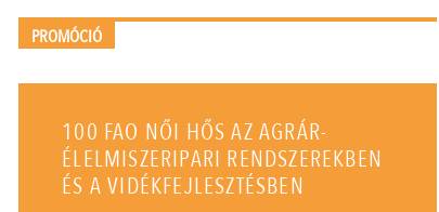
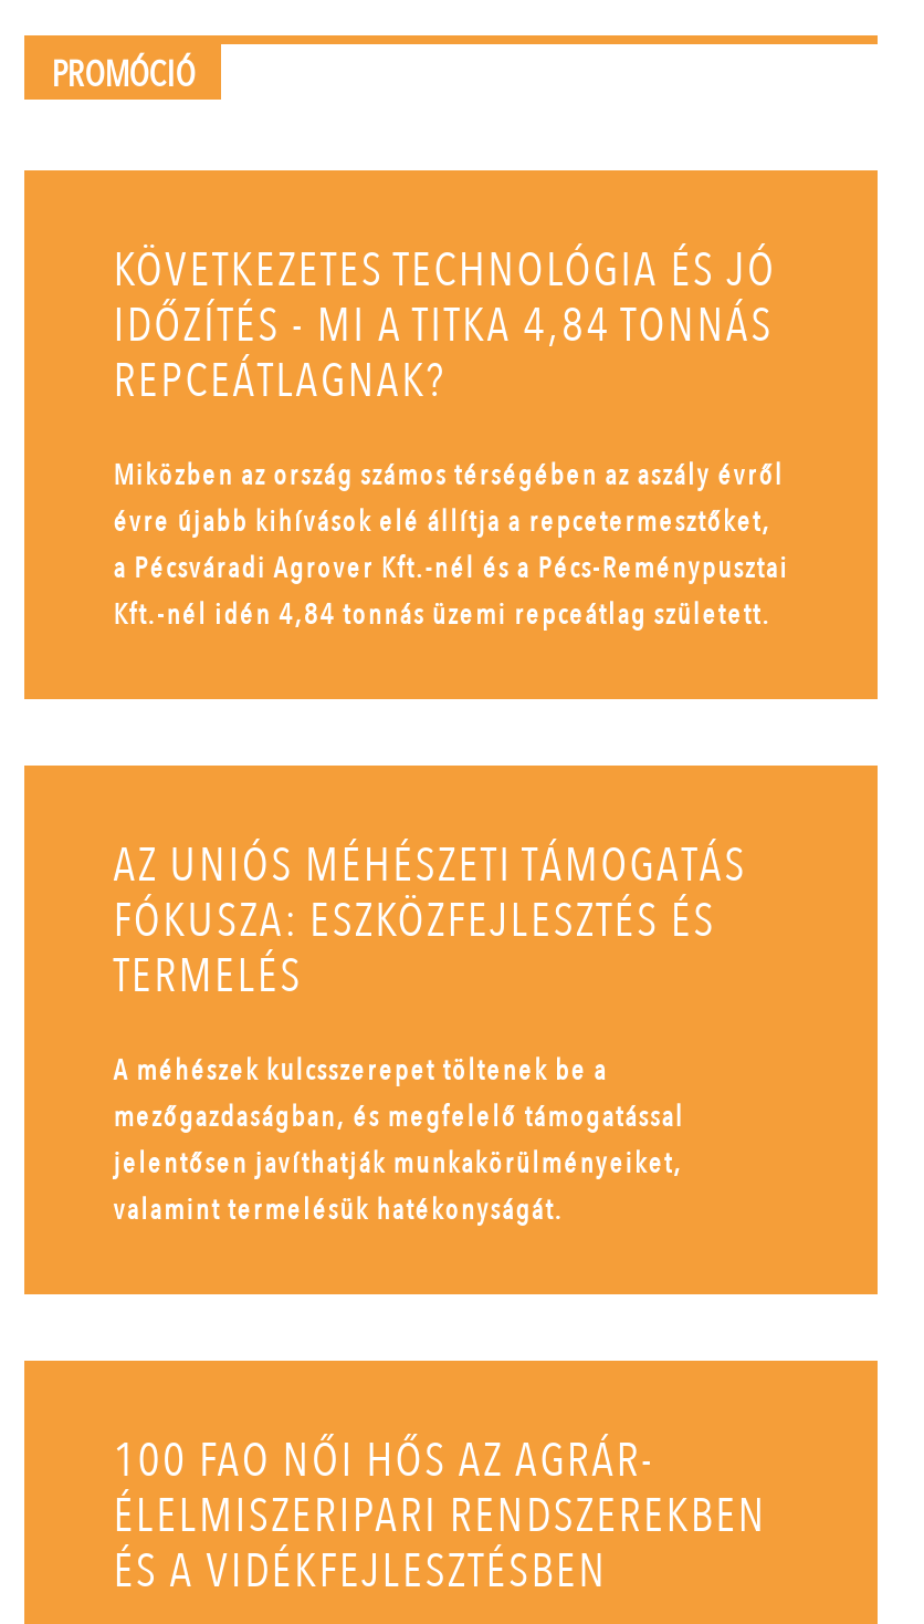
+ KÖVETKEZETES TECHNOLÓGIA ÉS JÓ
+ IDŐZÍTÉS - MI A TITKA 4,84 TONNÁS
+ REPCEÁTLAGNAK?
+ Miközben az ország számos térségében az aszály évről
+ évre újabb kihívások elé állítja a repcetermesztőket,
+ a Pécsváradi Agrover Kft.-nél és a Pécs-Reménypusztai
+ Kft.-nél idén 4,84 tonnás üzemi repceátlag született.

+ AZ UNIÓS MÉHÉSZETI TÁMOGATÁS
+ FÓKUSZA: ESZKÖZFEJLESZTÉS ÉS
+ TERMELÉS
+ A méhészek kulcsszerepet töltenek be a
+ mezőgazdaságban, és megfelelő támogatással
+ jelentősen javíthatják munkakörülményeiket,
+ valamint termelésük hatékonyságát.
